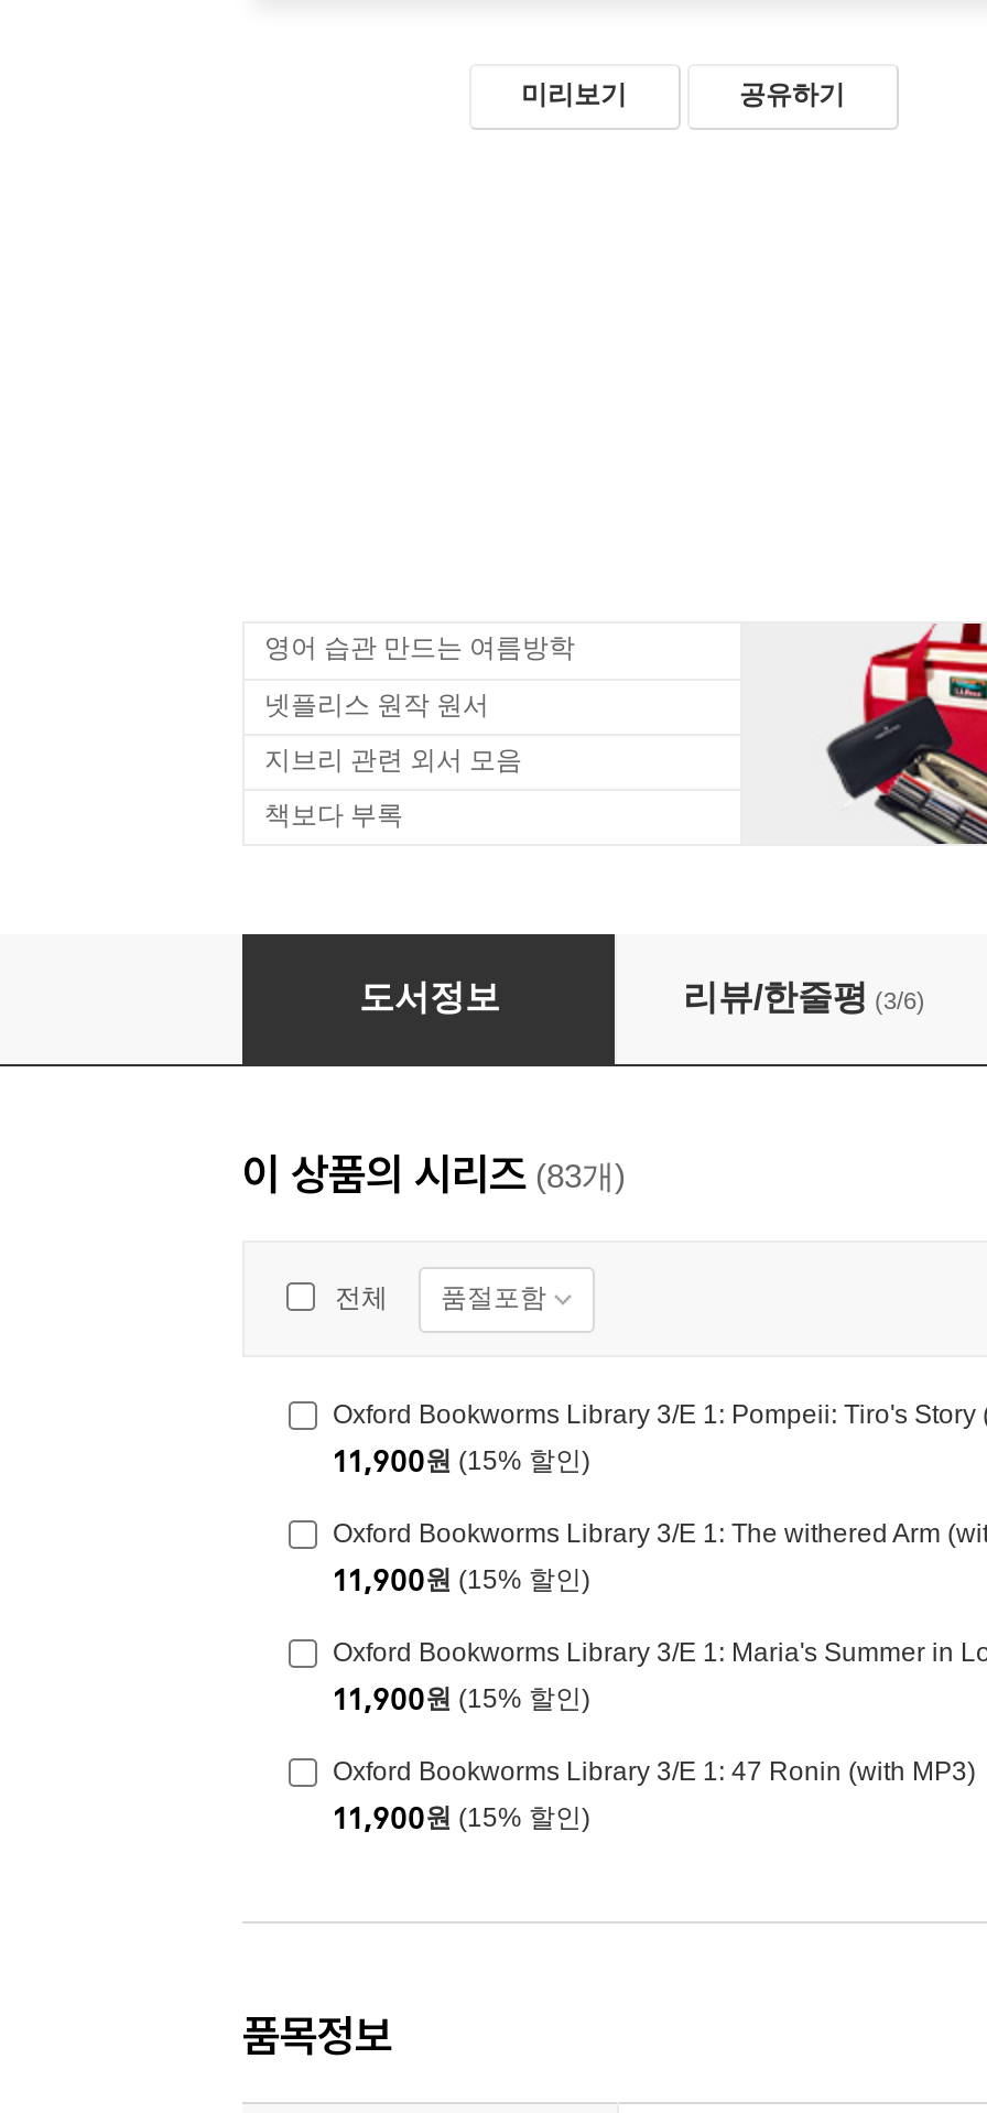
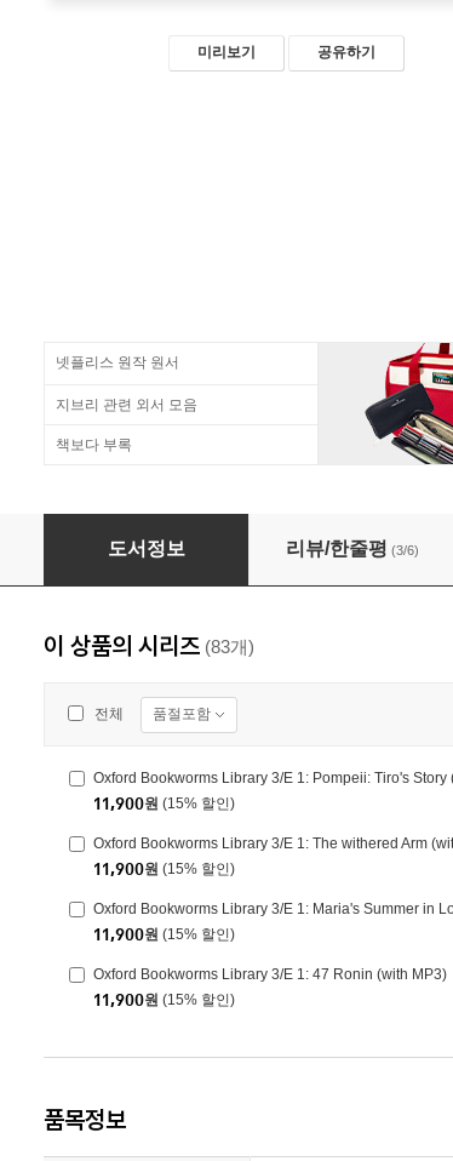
- 영어 습관 만드는 여름방학

moved up: 넷플리스 원작 원서

- [image]
+ [image]
